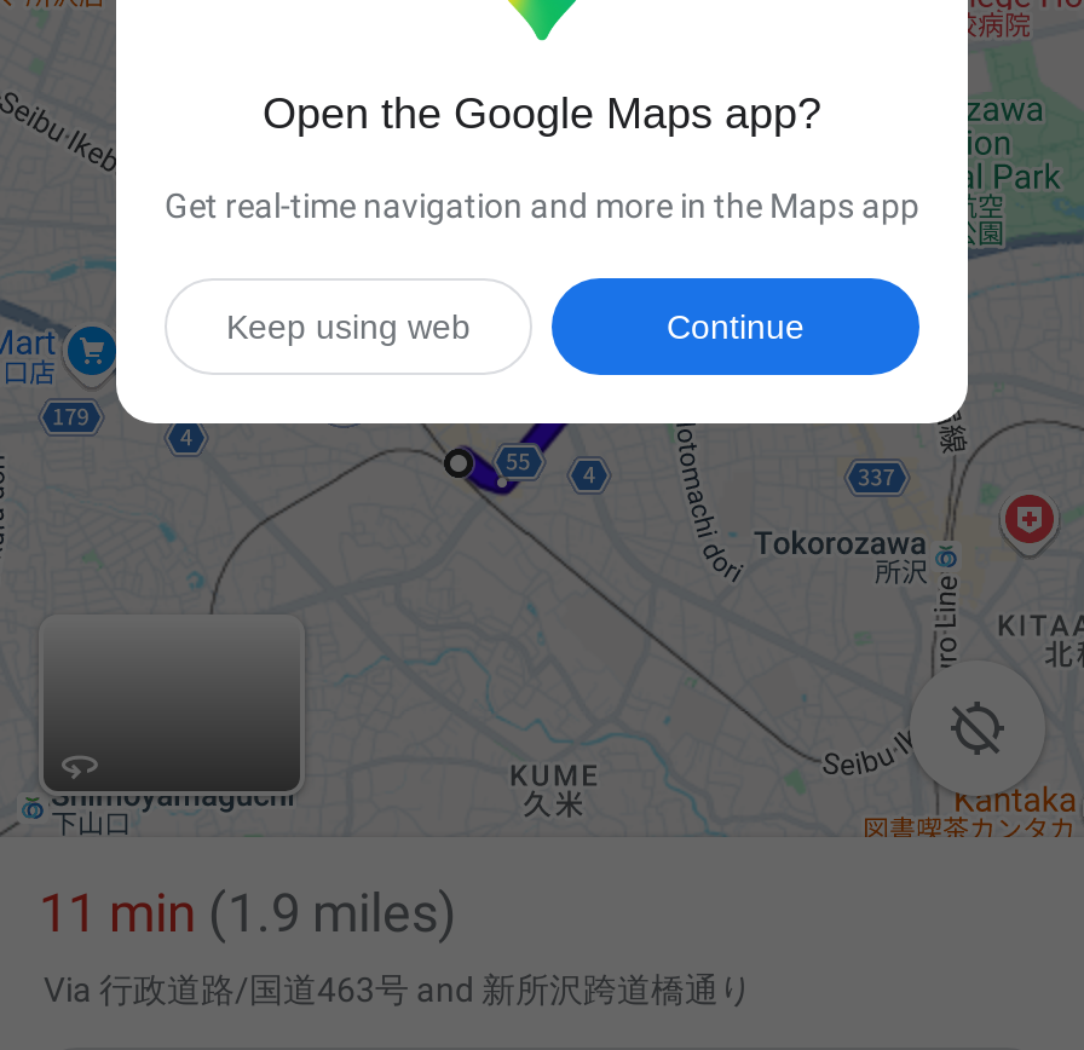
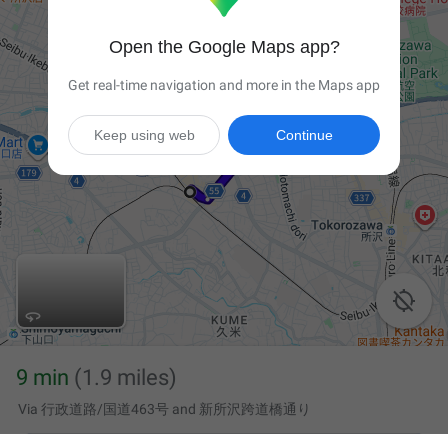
- 11 min (1.9 miles)
+ 9 min (1.9 miles)
